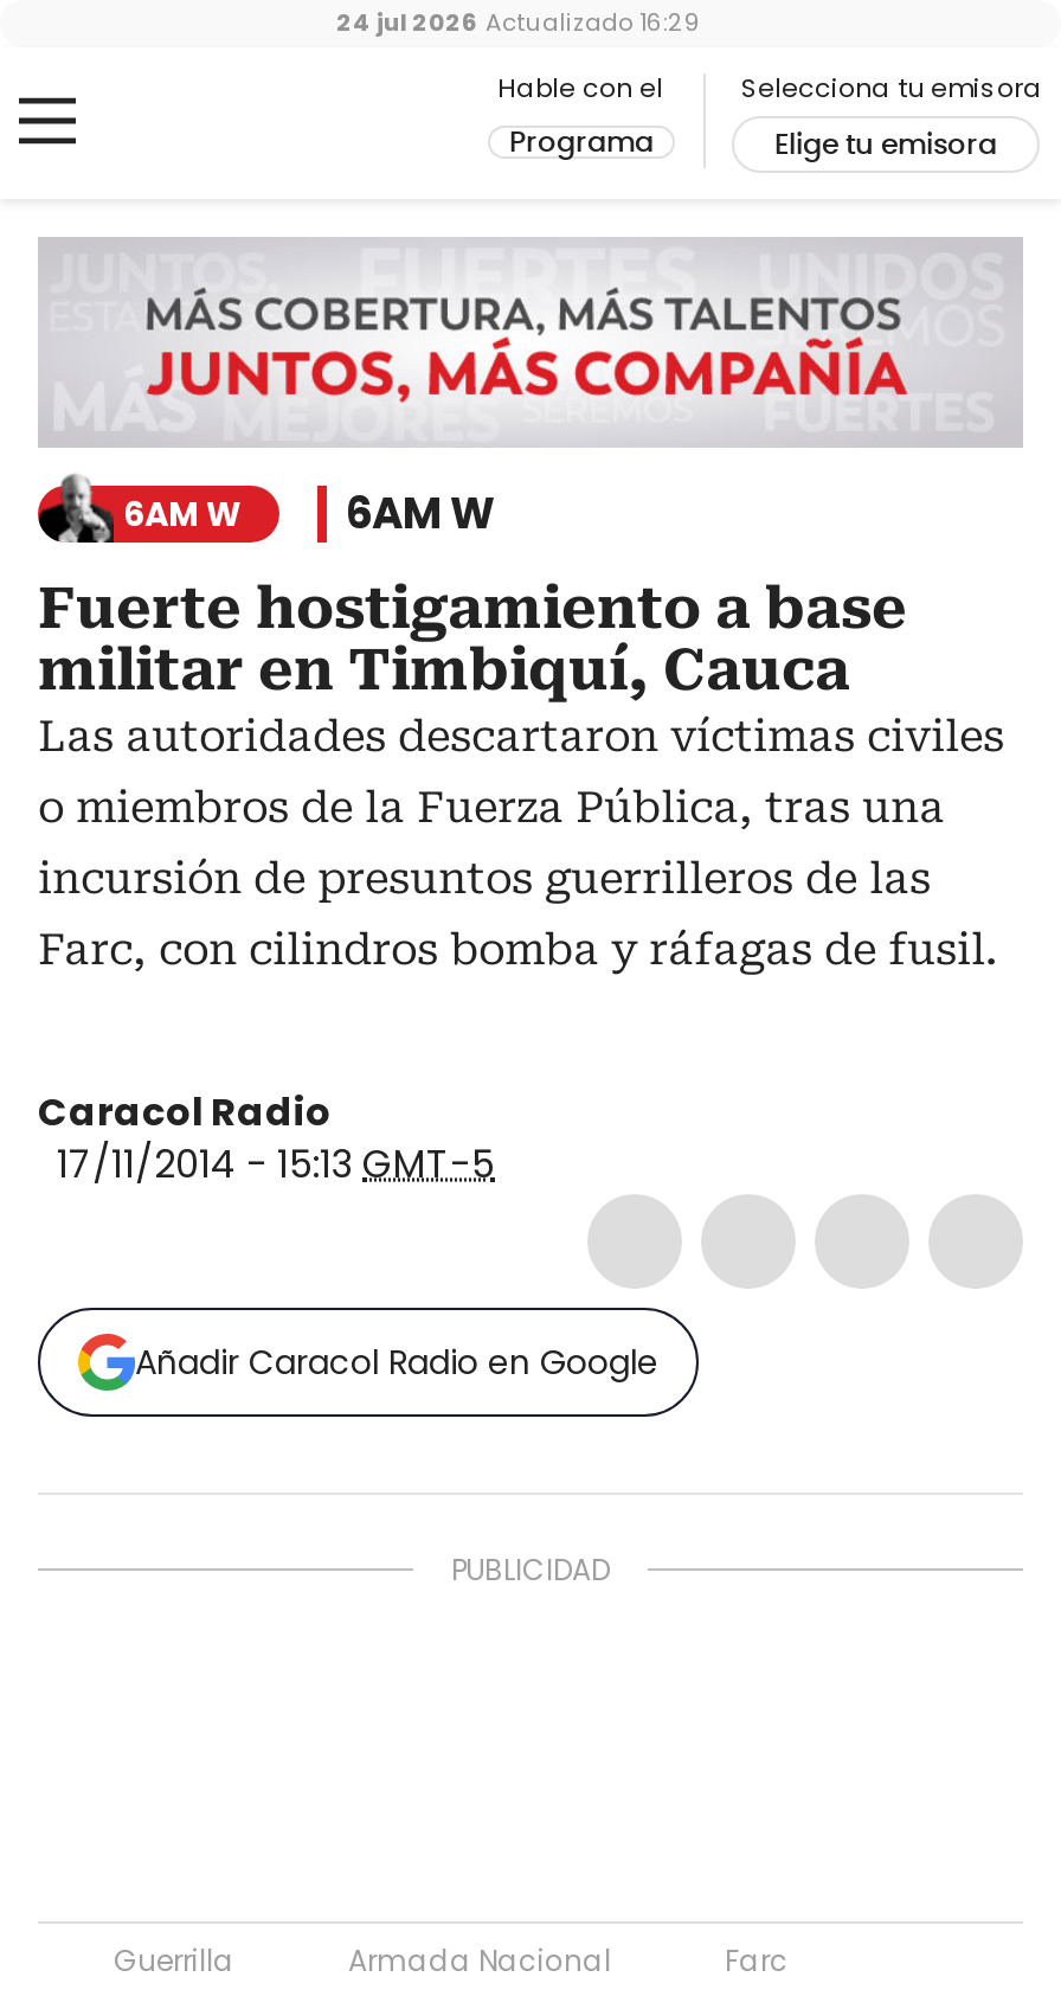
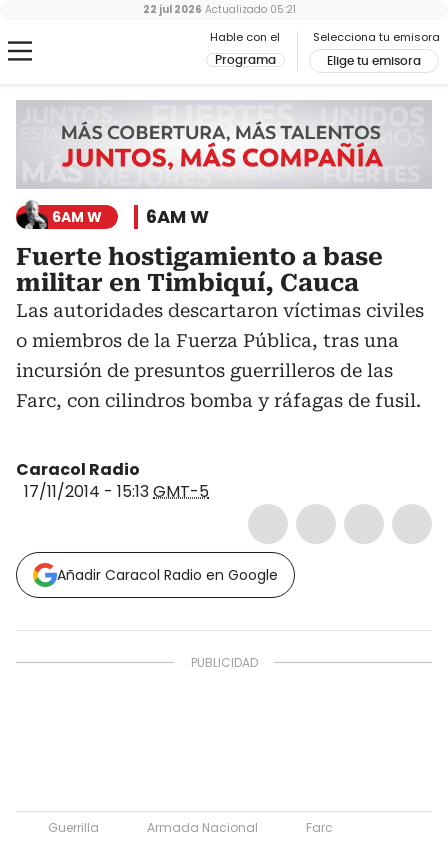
- 24 jul 2026 Actualizado 16:29
+ 22 jul 2026 Actualizado 05:21
